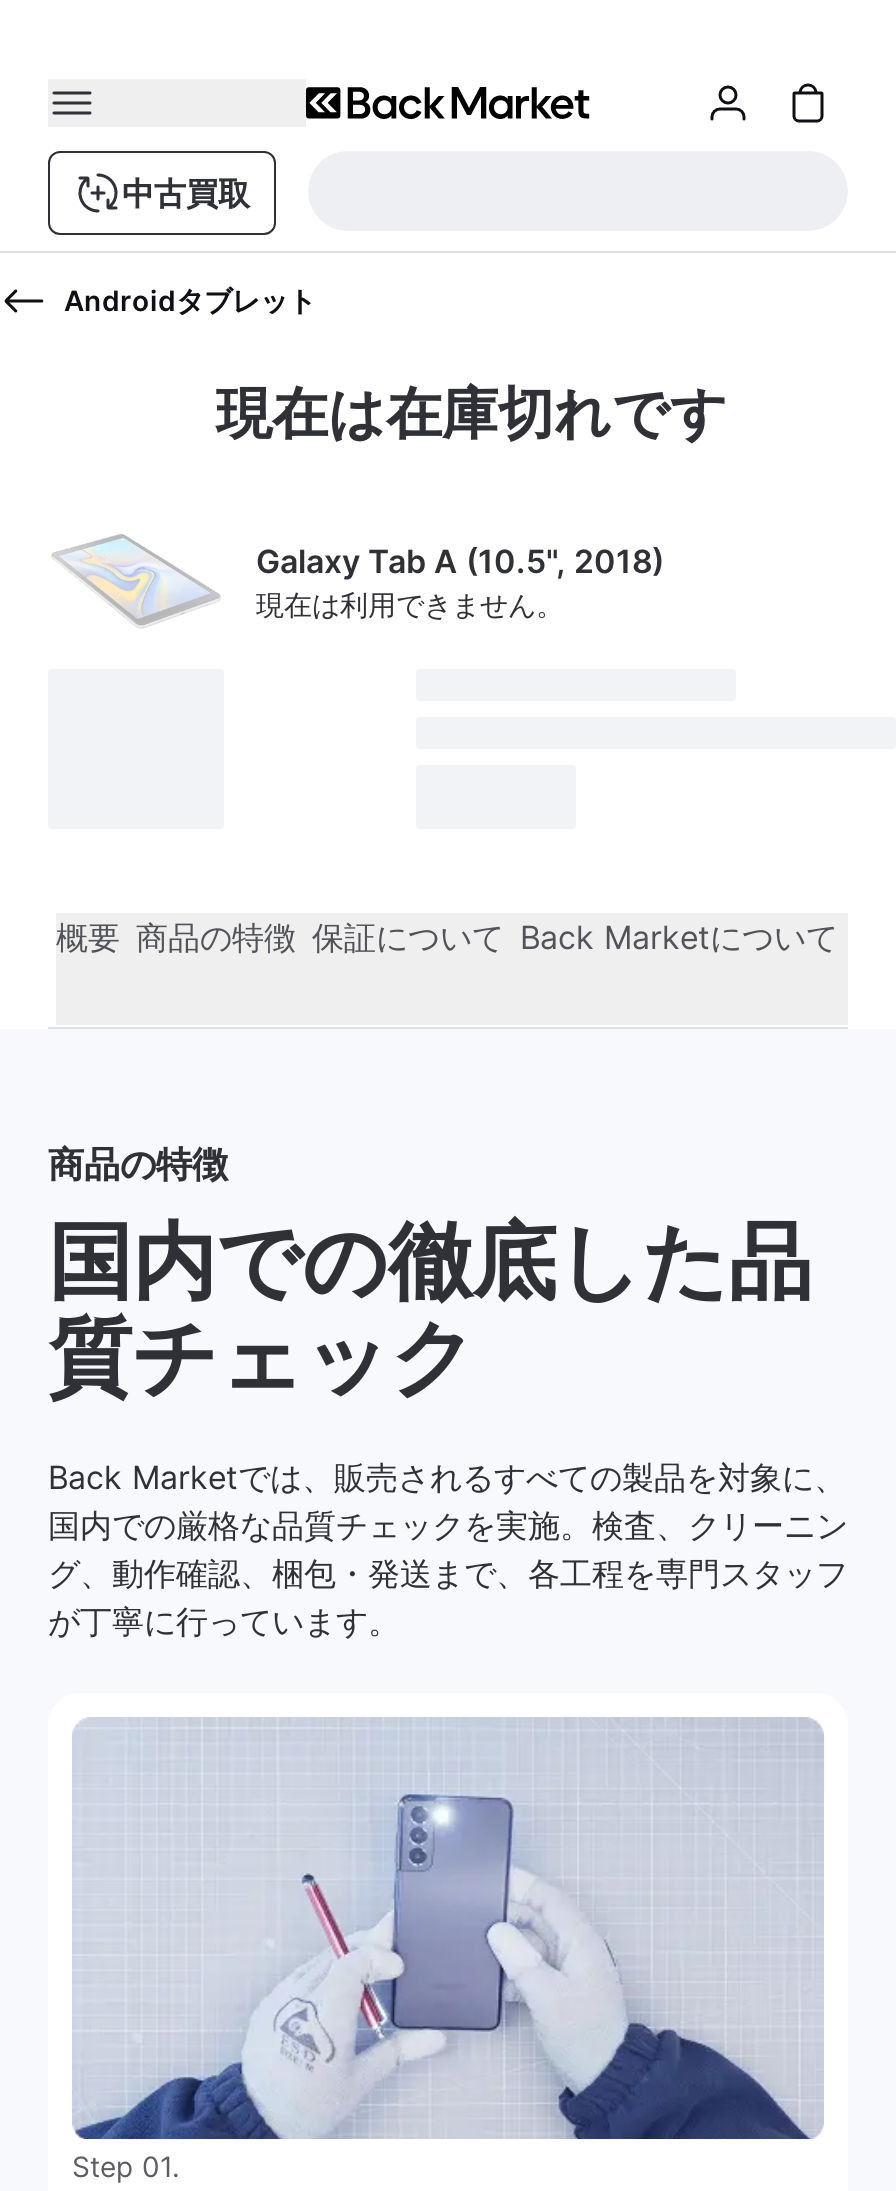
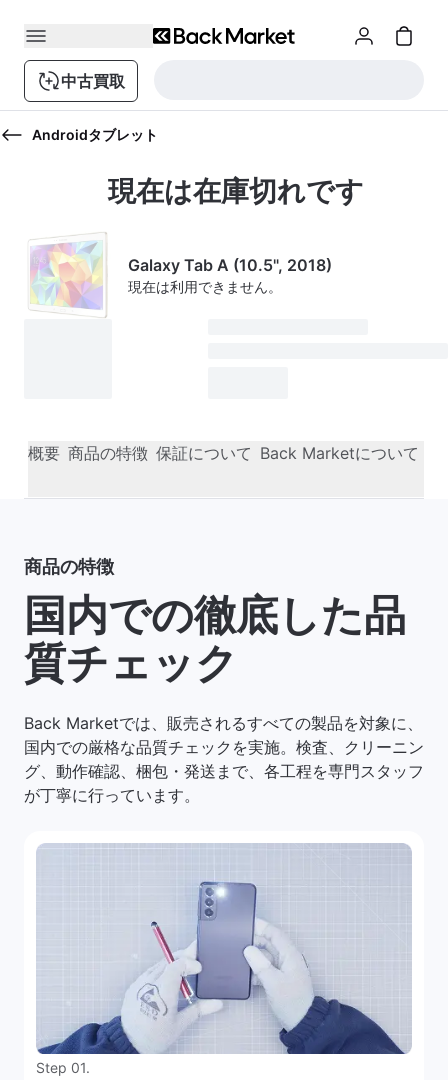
- [image]
+ [image]
